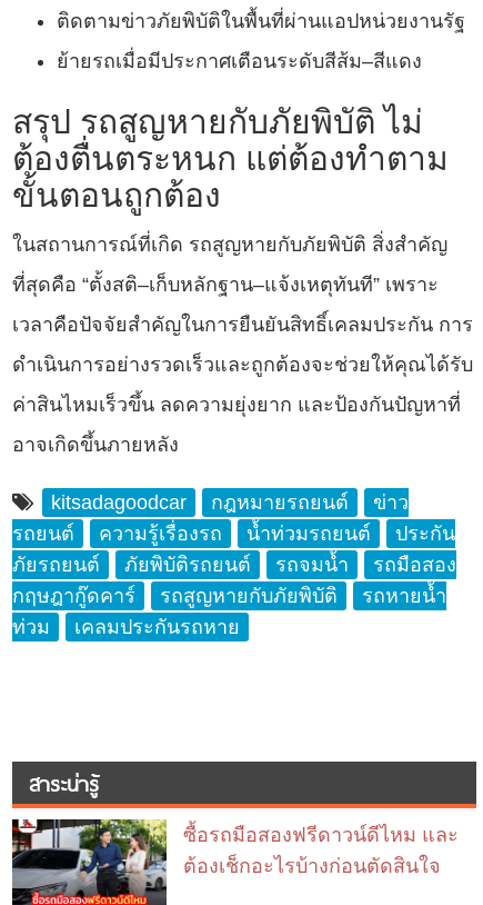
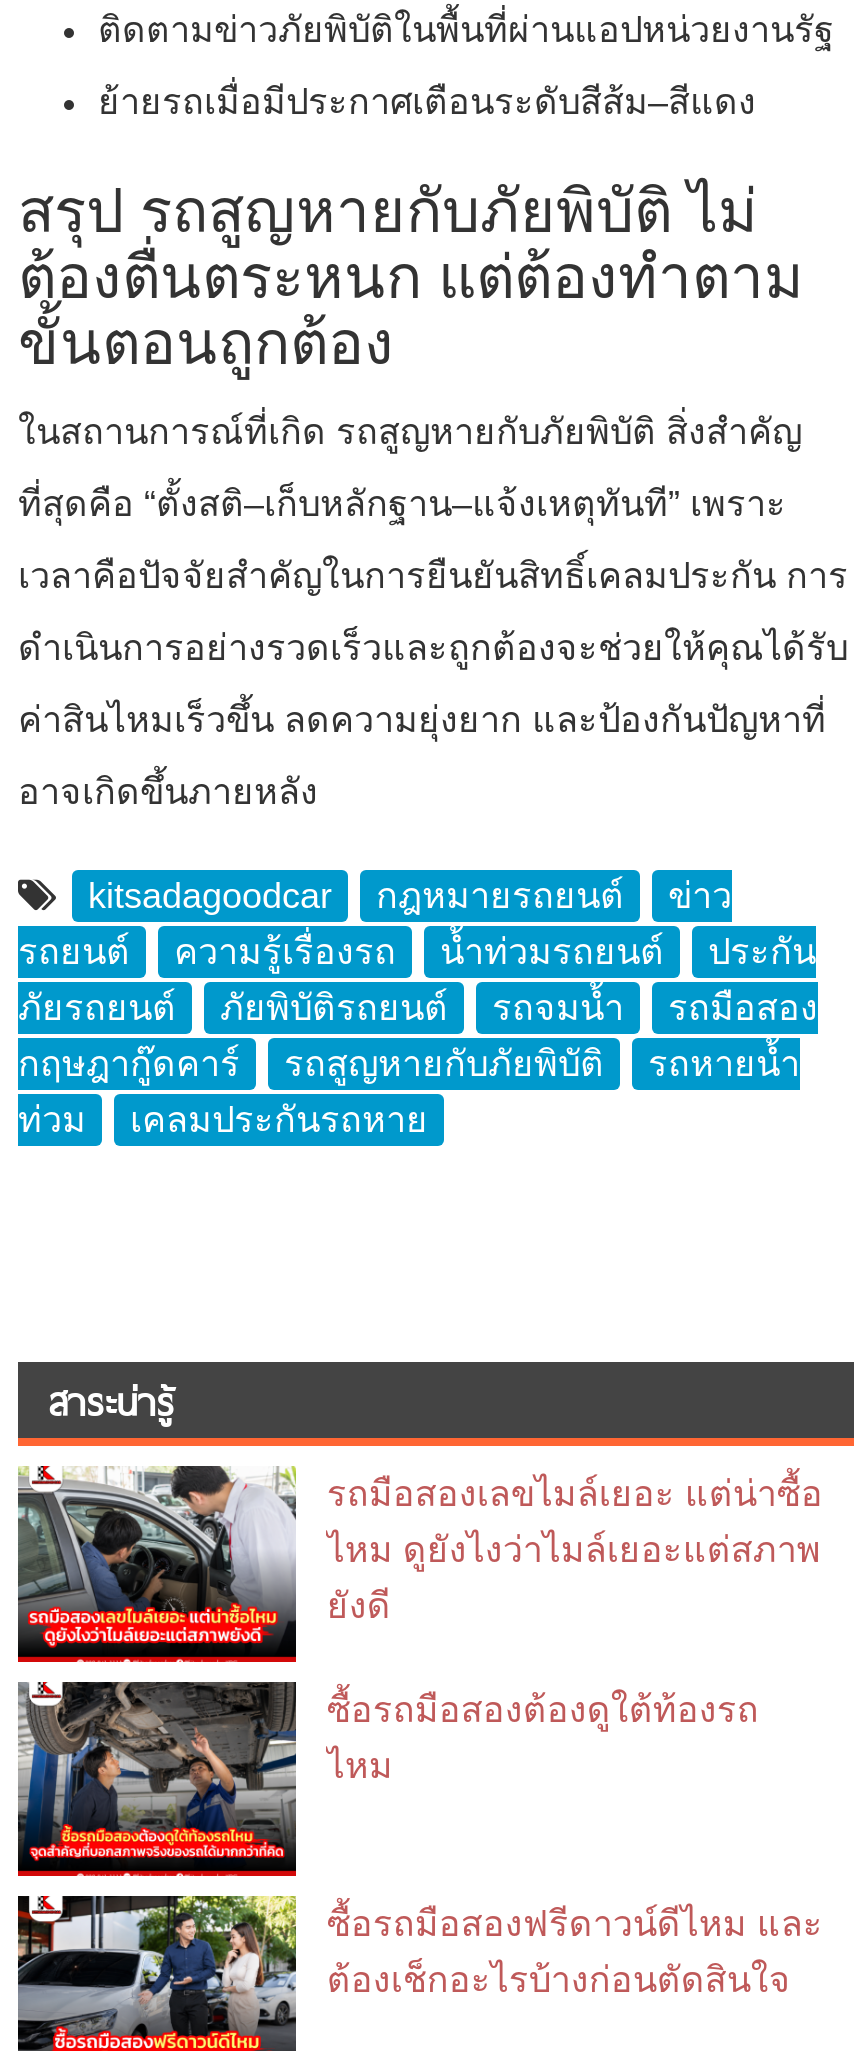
+ [image]
+ รถมือสองเลขไมล์เยอะ แต่น่าซื้อ
+ ไหม ดูยังไงว่าไมล์เยอะแต่สภาพ
+ ยังดี
+ ซื้อรถมือสองต้องดูใต้ท้องรถ
+ ไหม

+ [image]
